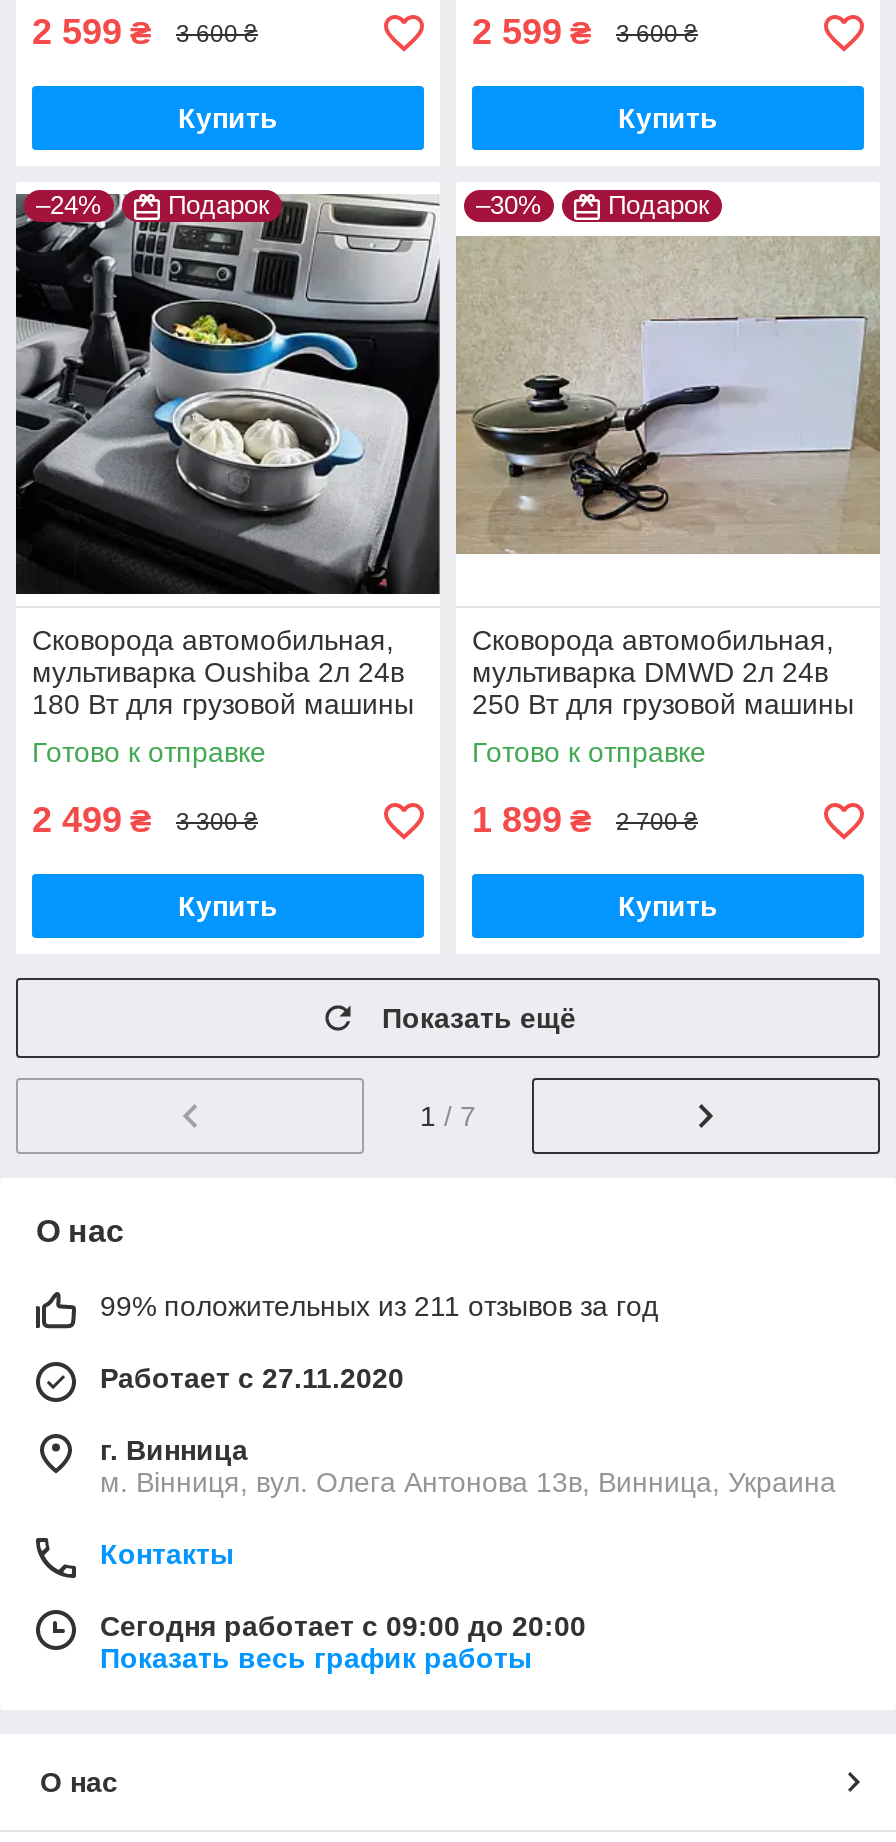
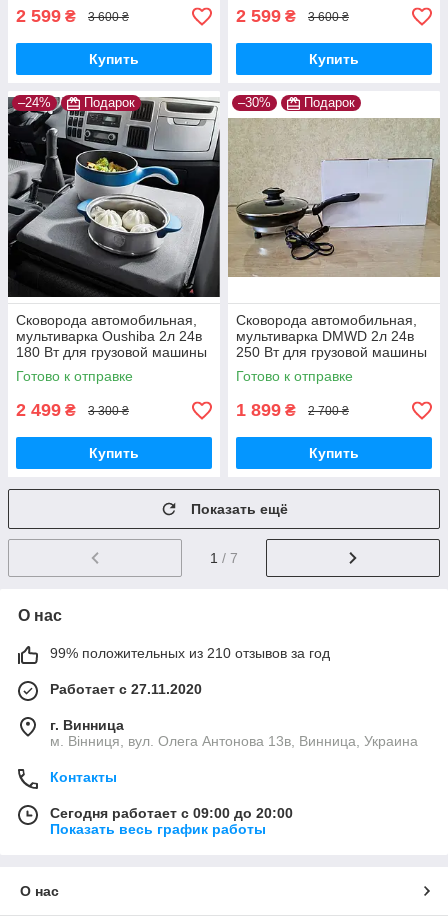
- 99% положительных из 211 отзывов за год
+ 99% положительных из 210 отзывов за год
